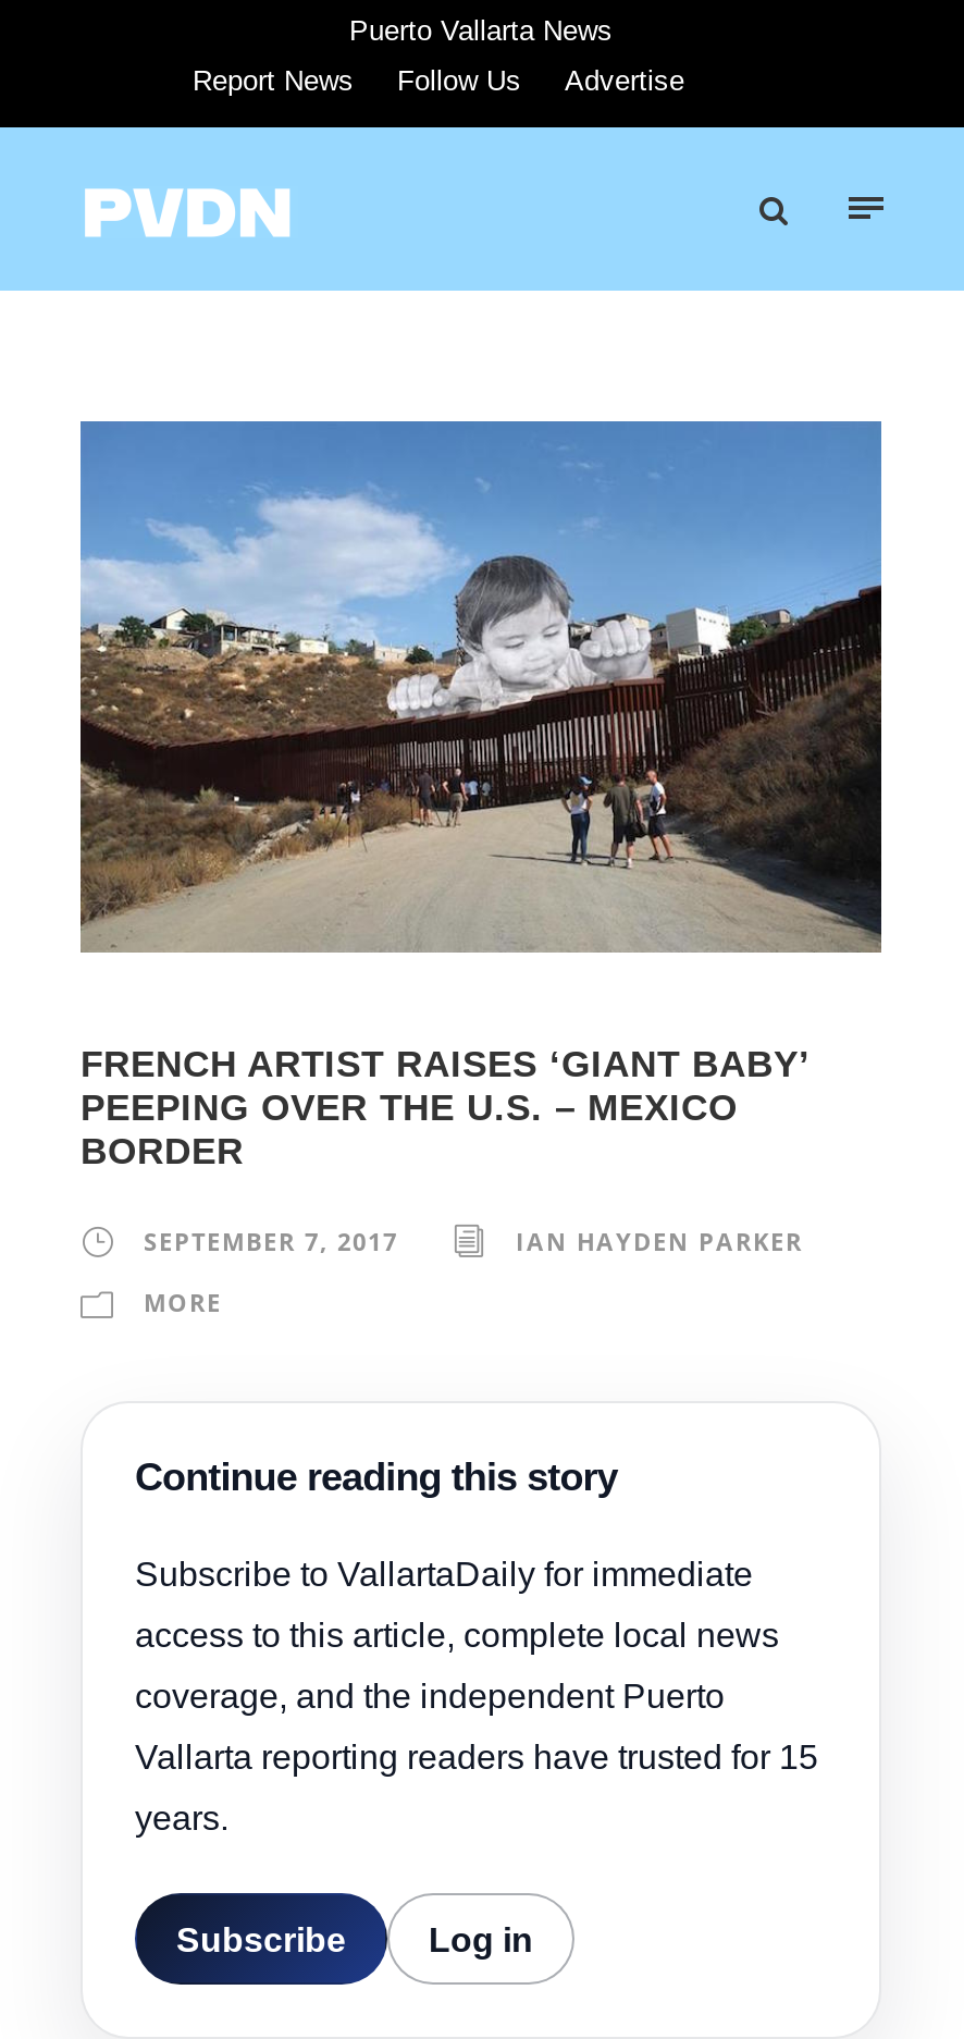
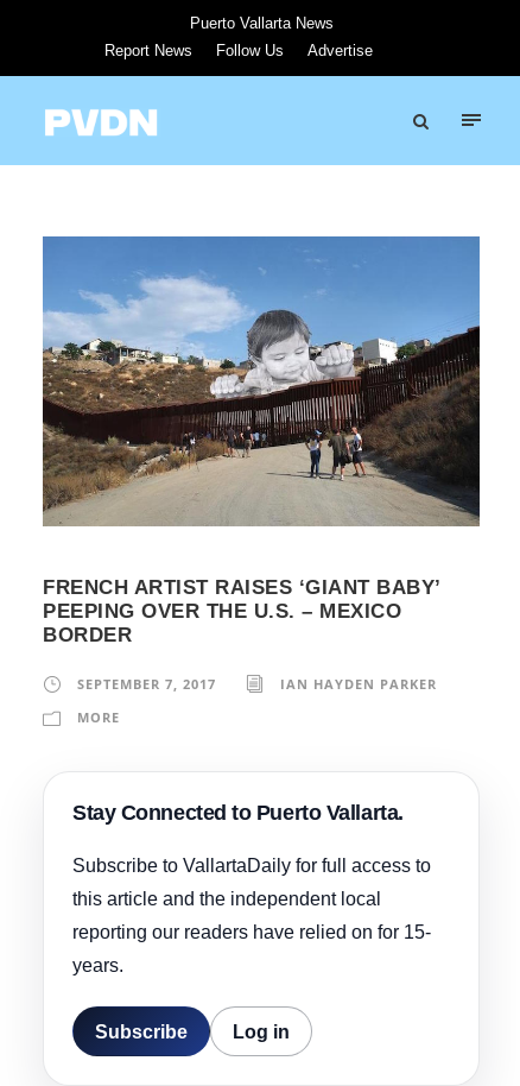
- Continue reading this story
- Subscribe to VallartaDaily for immediate
- access to this article, complete local news
- coverage, and the independent Puerto
- Vallarta reporting readers have trusted for 15
+ Stay Connected to Puerto Vallarta.
+ Subscribe to VallartaDaily for full access to
+ this article and the independent local
+ reporting our readers have relied on for 15-
